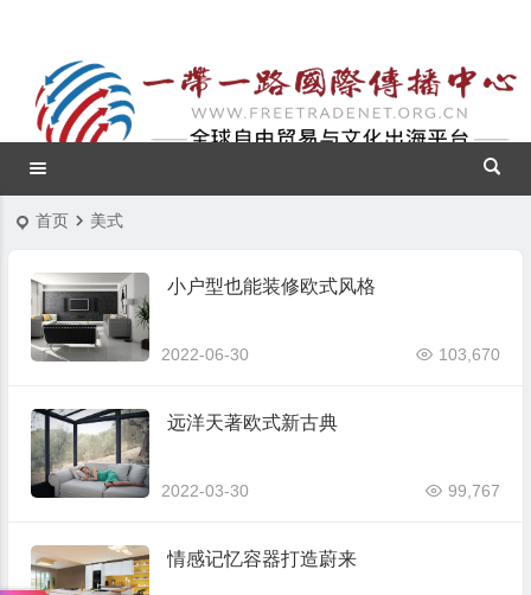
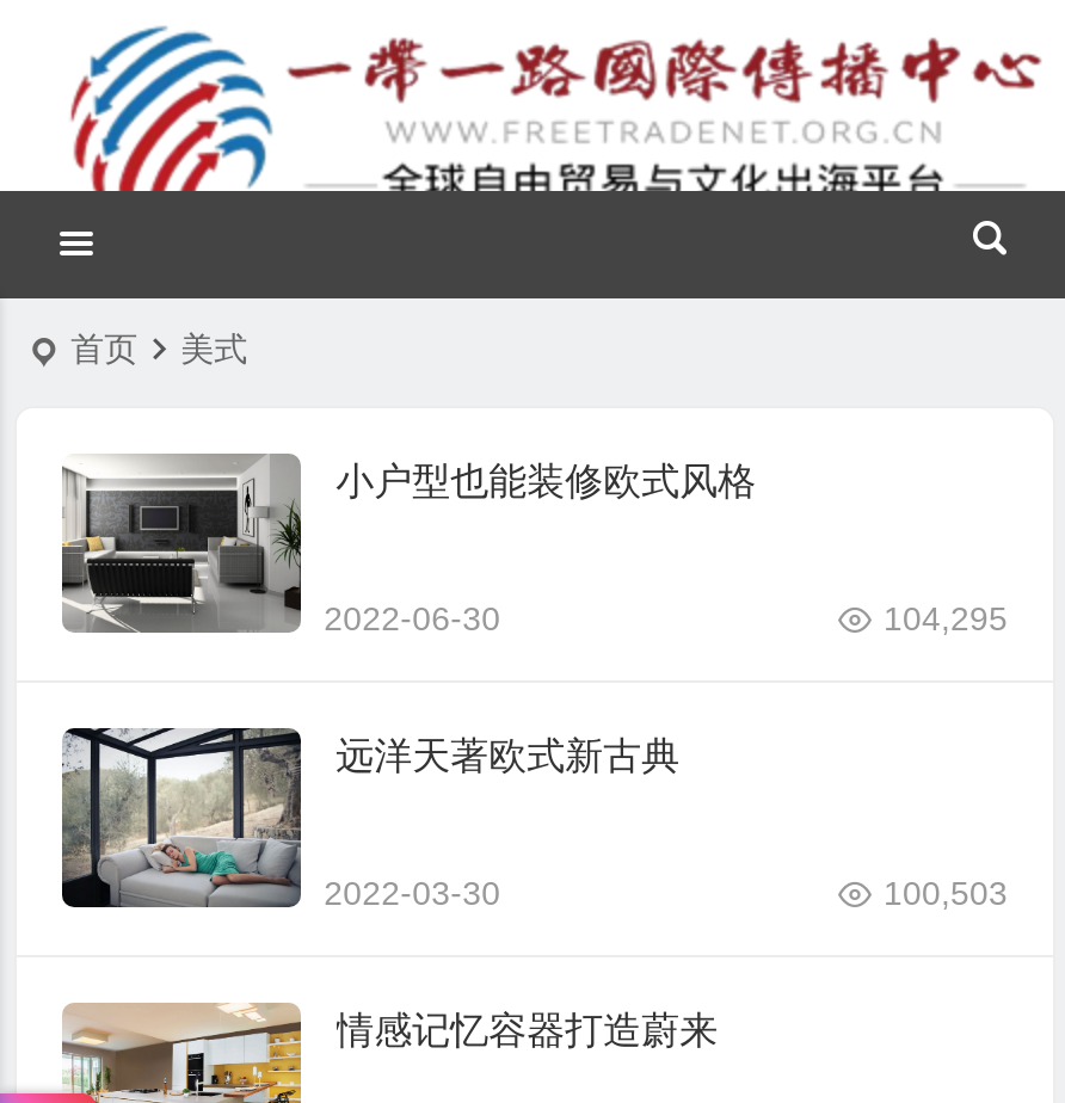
- 103,670
+ 104,295

- 99,767
+ 100,503
